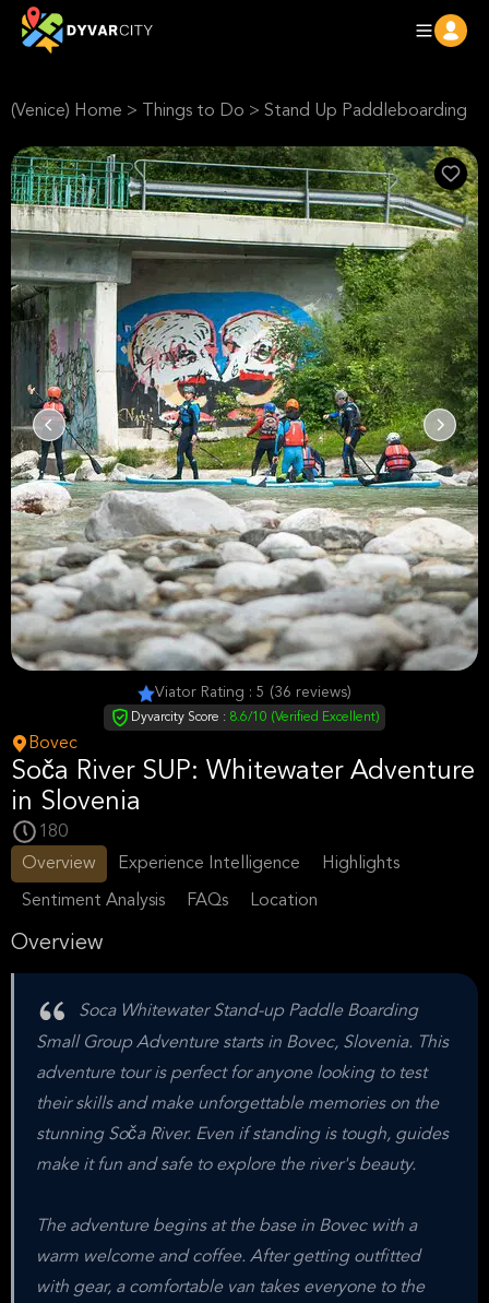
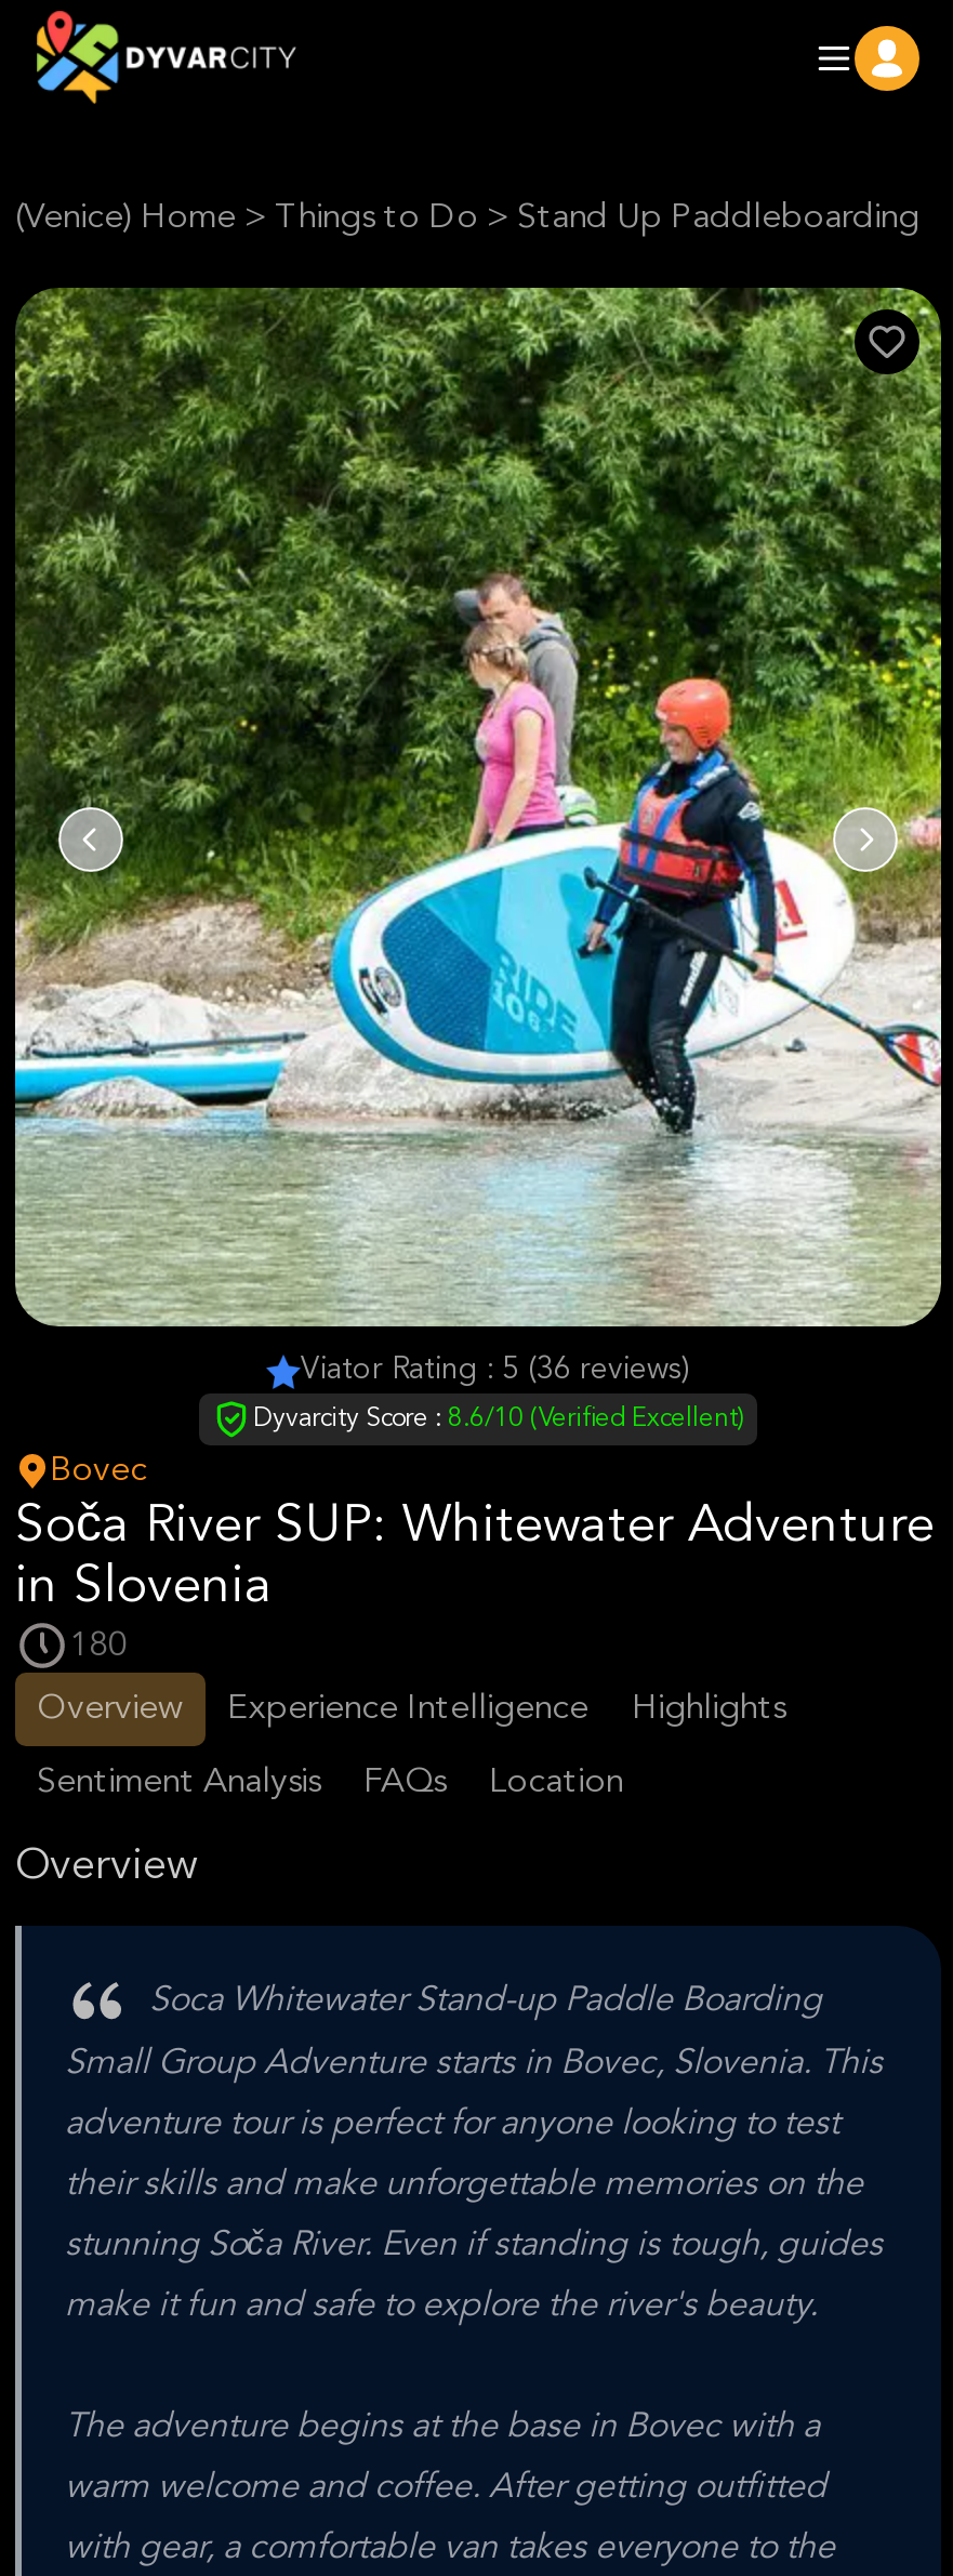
- [image]
+ [image]
